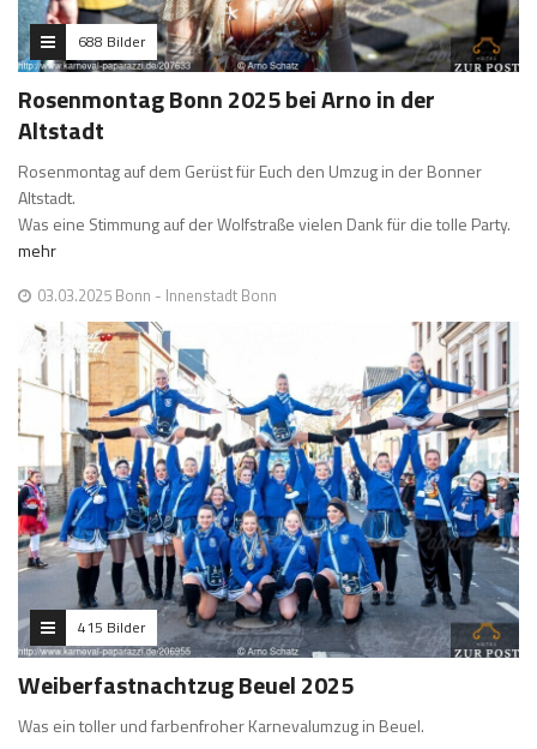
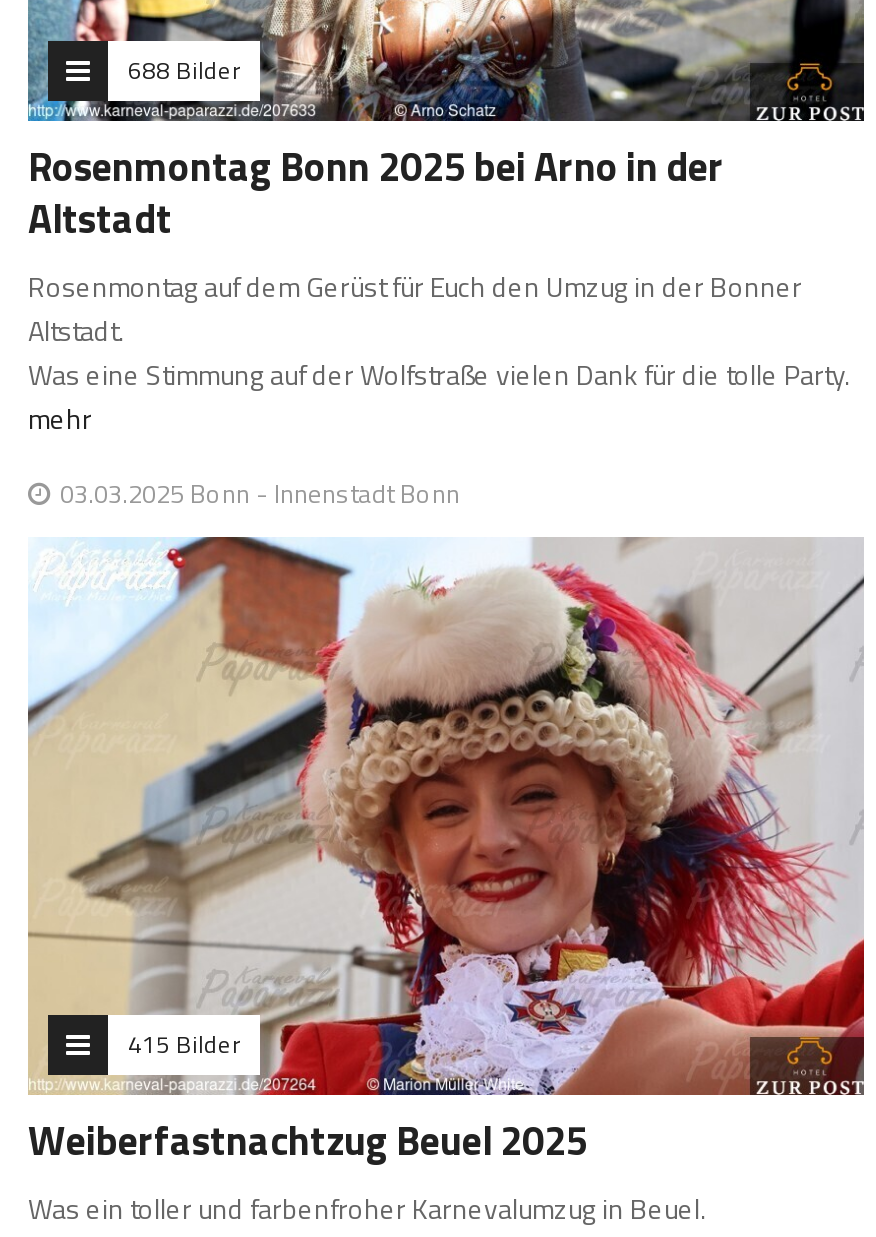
- [image]
+ [image]
